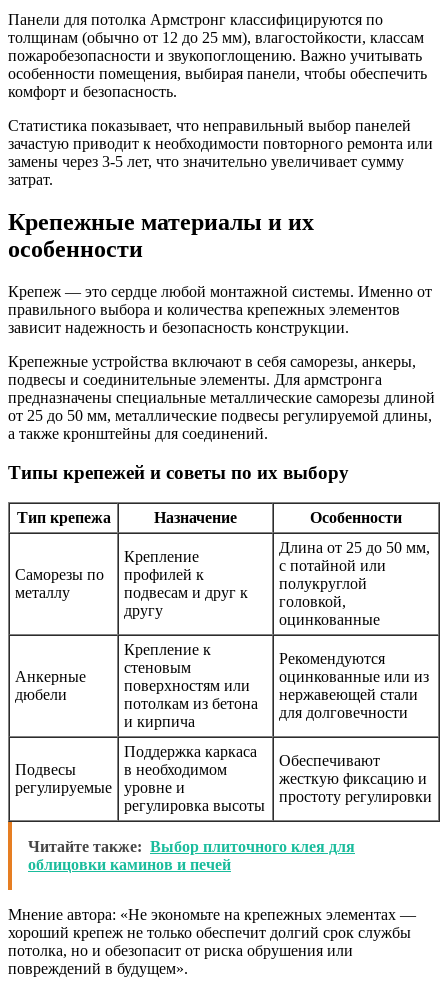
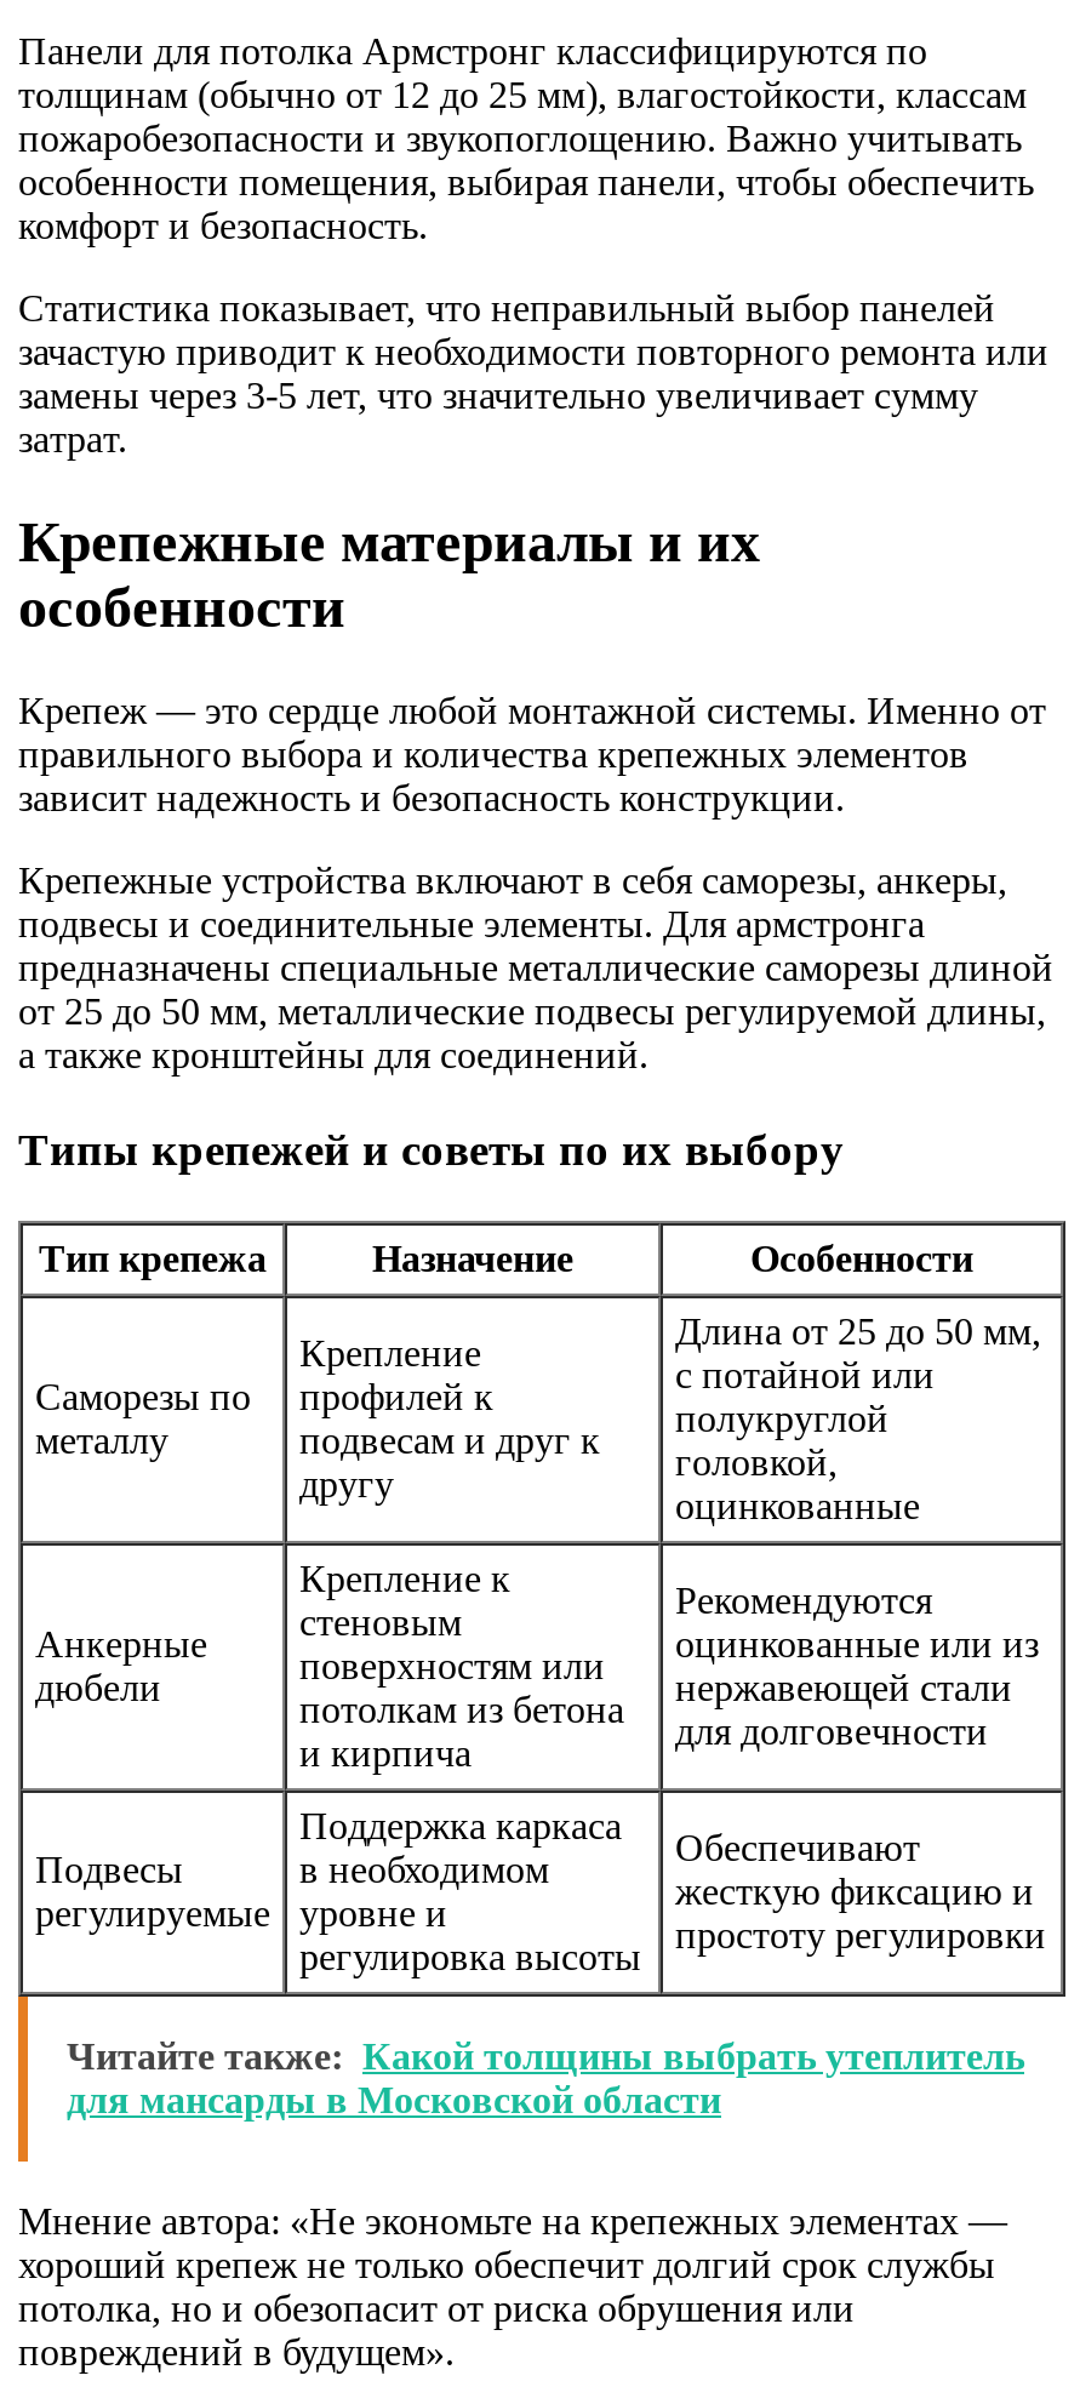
- Читайте также: Выбор плиточного клея для
- облицовки каминов и печей
+ Читайте также: Какой толщины выбрать утеплитель
+ для мансарды в Московской области
